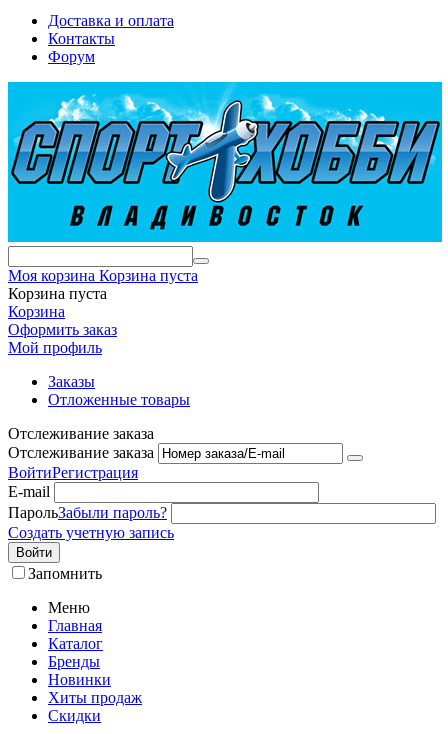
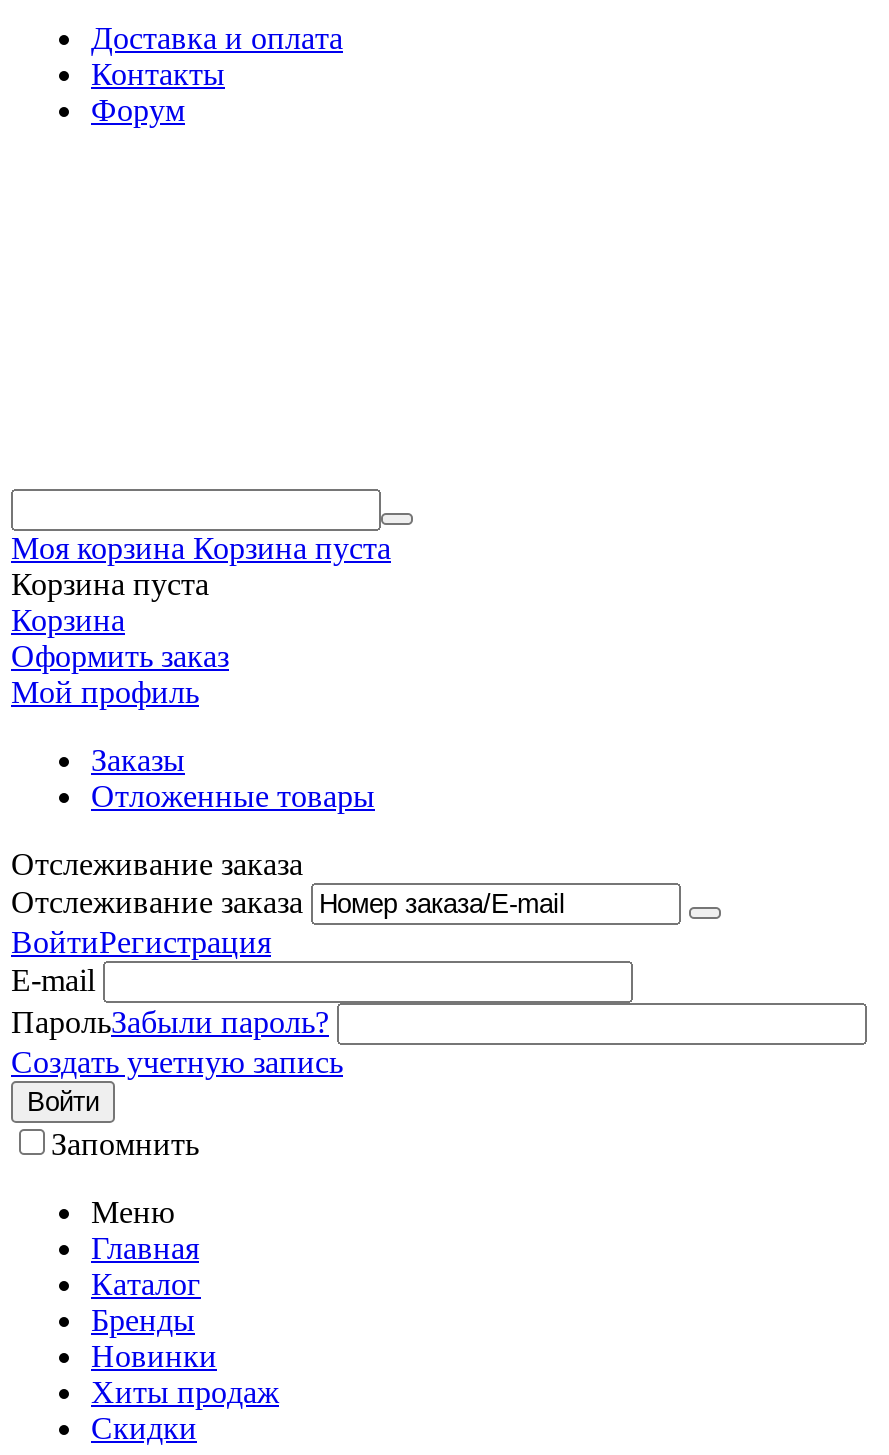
- [image]
